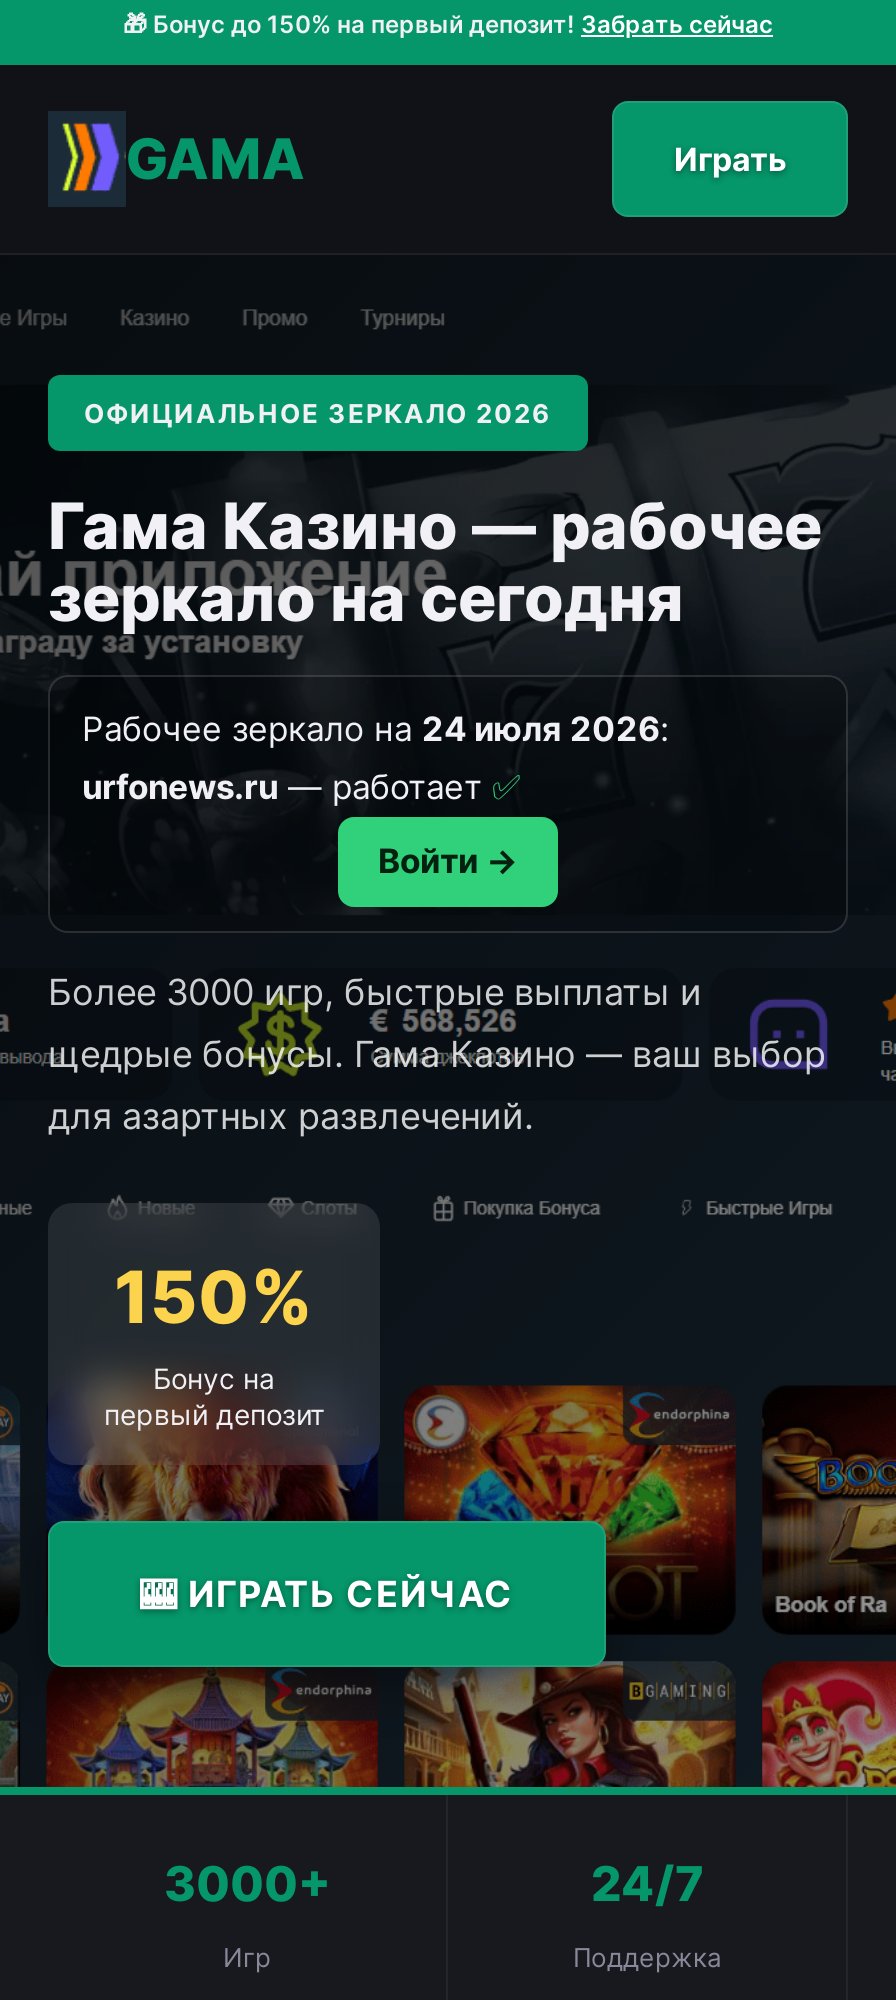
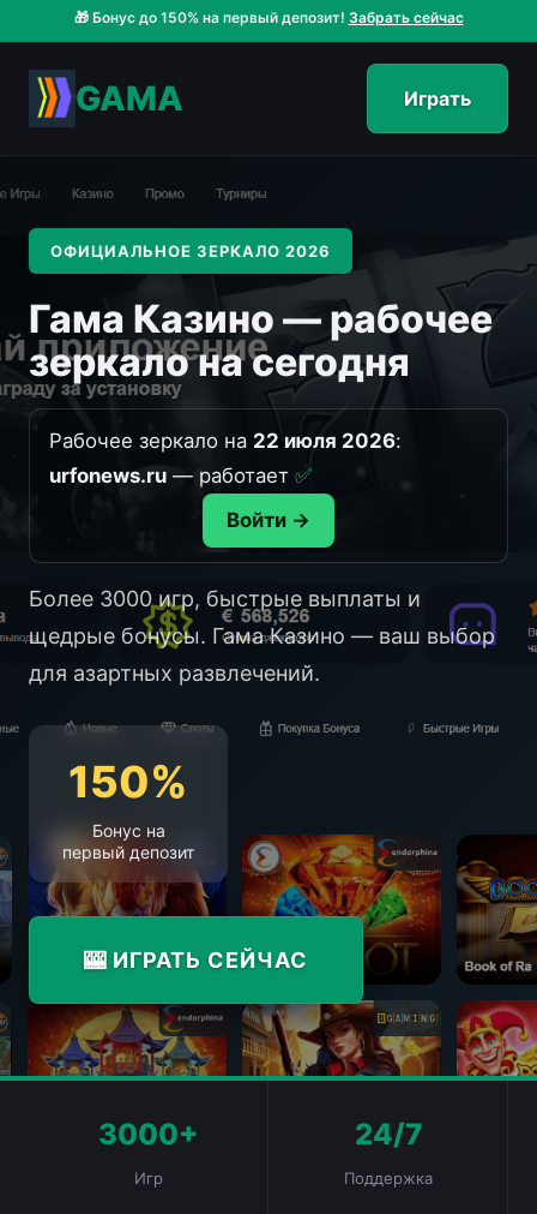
- Рабочее зеркало на 24 июля 2026:
+ Рабочее зеркало на 22 июля 2026:
